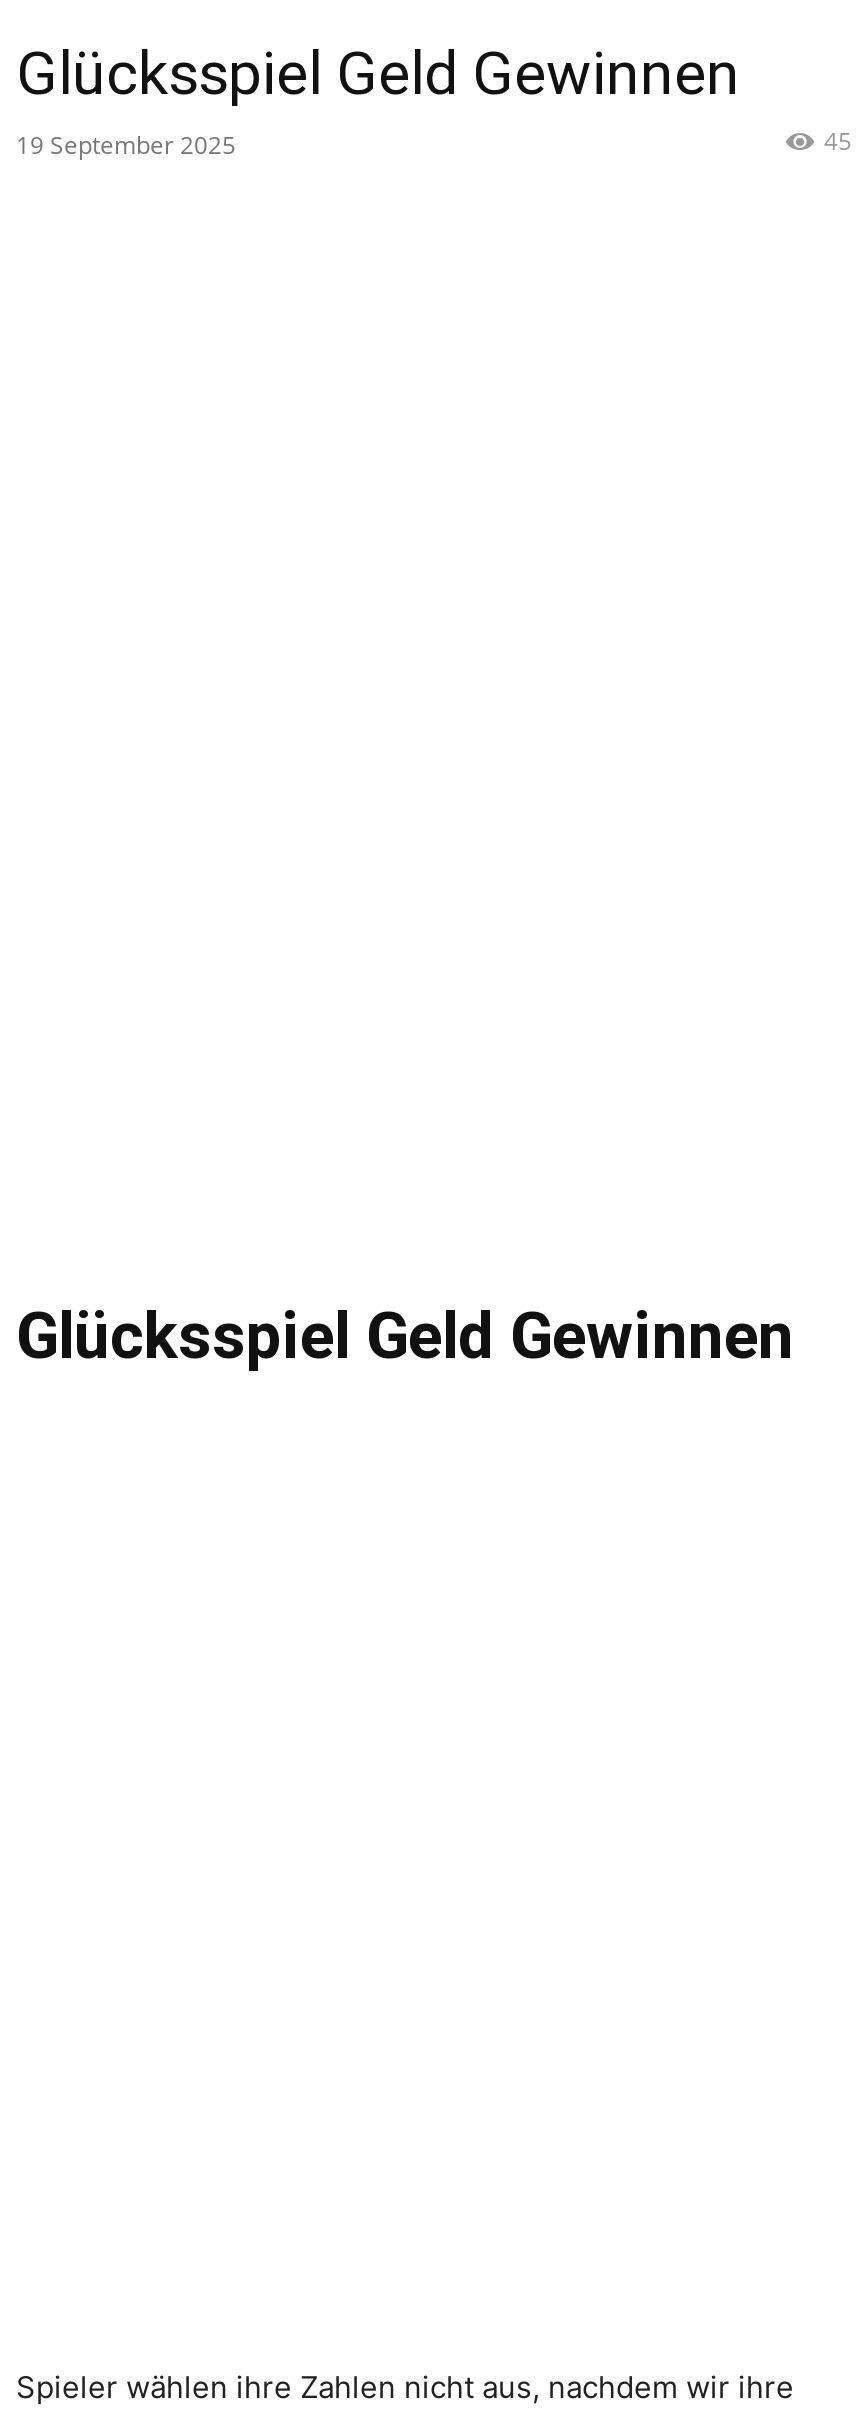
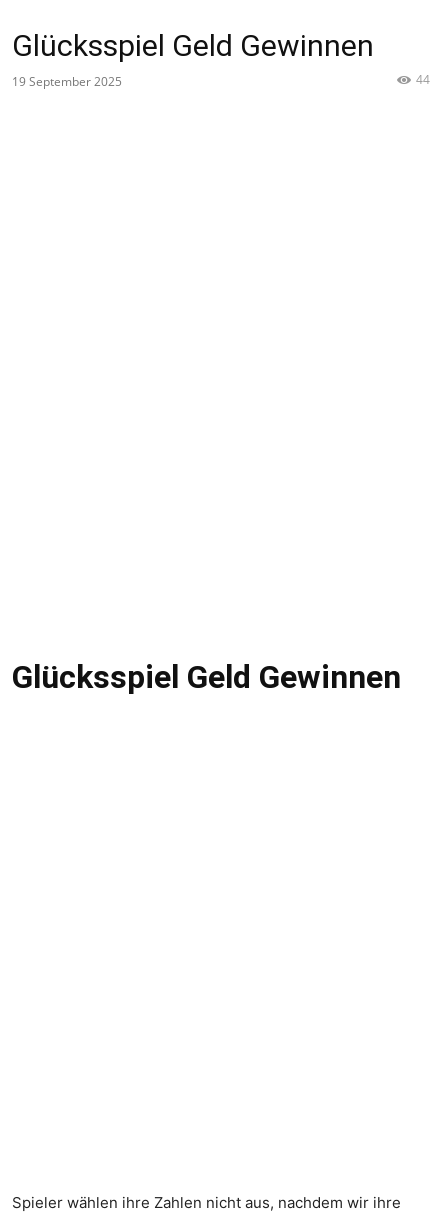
- 45
+ 44
